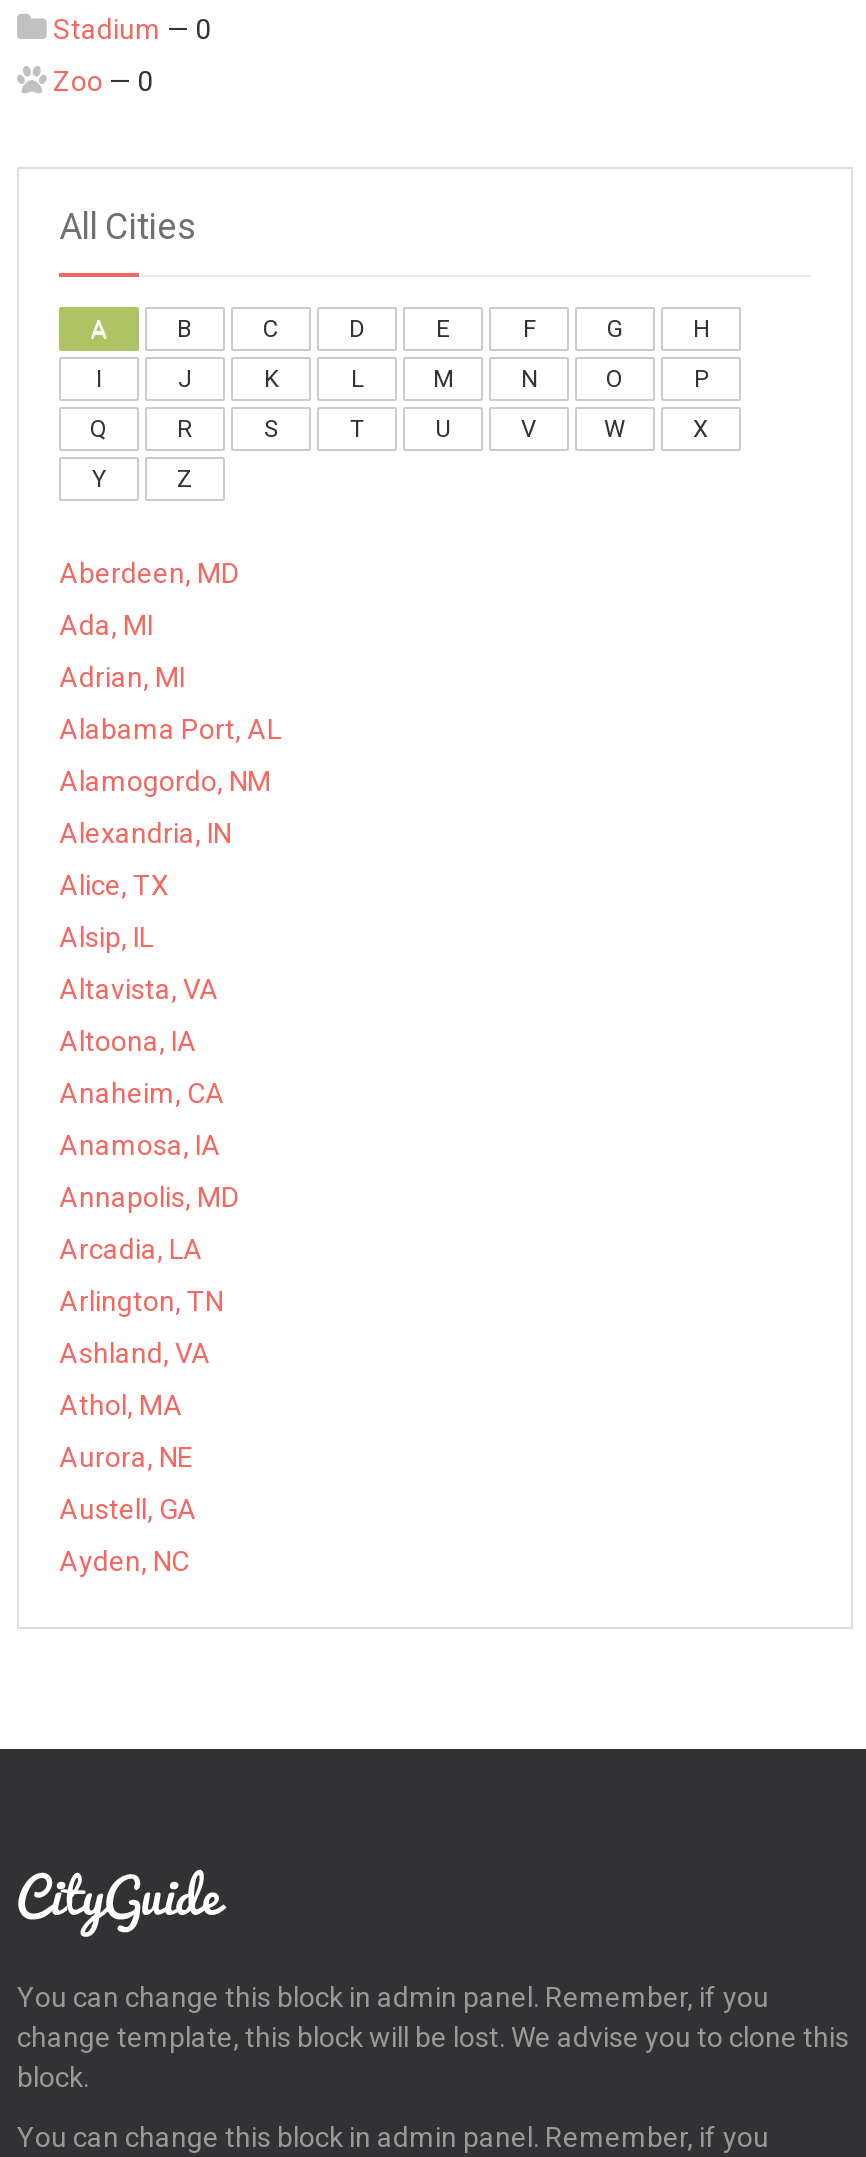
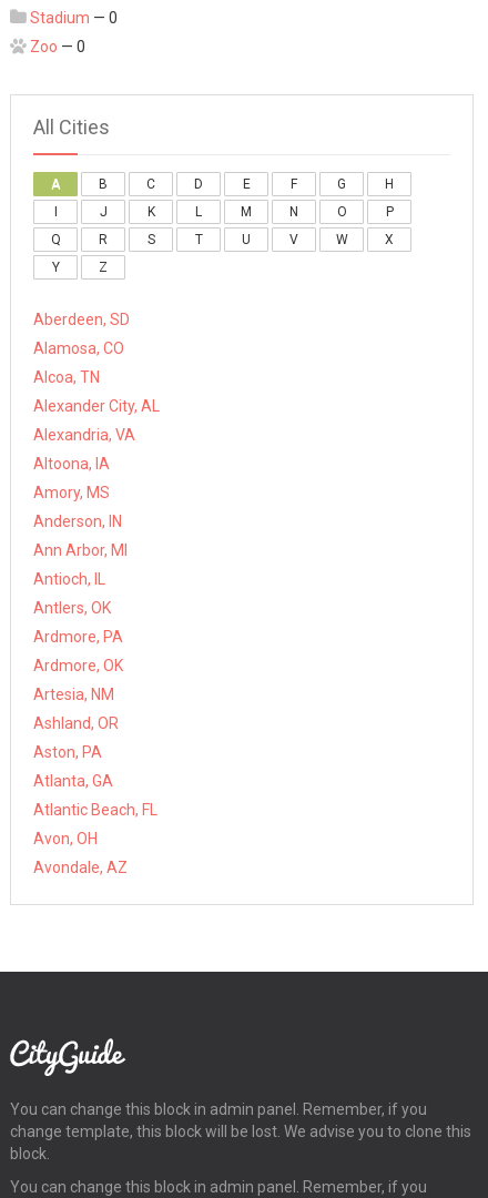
- Aberdeen, MD
- Ada, MI
- Adrian, MI
- Alabama Port, AL
- Alamogordo, NM
- Alexandria, IN
- Alice, TX
- Alsip, IL
- Altavista, VA
+ Aberdeen, SD
+ Alamosa, CO
+ Alcoa, TN
+ Alexander City, AL
+ Alexandria, VA

moved up: Altoona, IA

- Anaheim, CA
- Anamosa, IA
- Annapolis, MD
- Arcadia, LA
- Arlington, TN
- Ashland, VA
- Athol, MA
- Aurora, NE
- Austell, GA
- Ayden, NC
+ Amory, MS
+ Anderson, IN
+ Ann Arbor, MI
+ Antioch, IL
+ Antlers, OK
+ Ardmore, PA
+ Ardmore, OK
+ Artesia, NM
+ Ashland, OR
+ Aston, PA
+ Atlanta, GA
+ Atlantic Beach, FL
+ Avon, OH
+ Avondale, AZ
